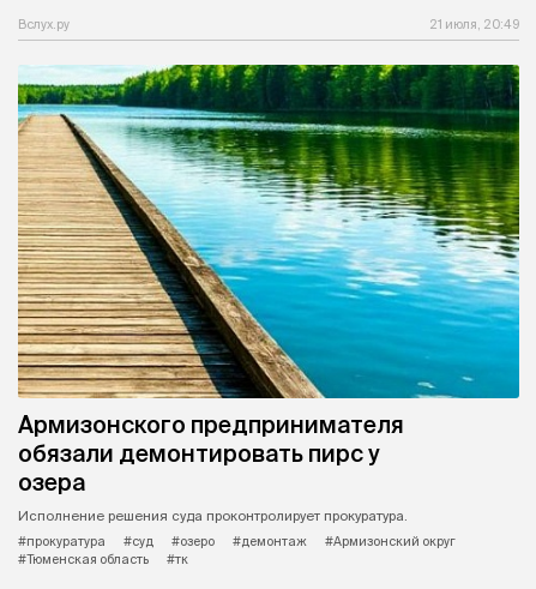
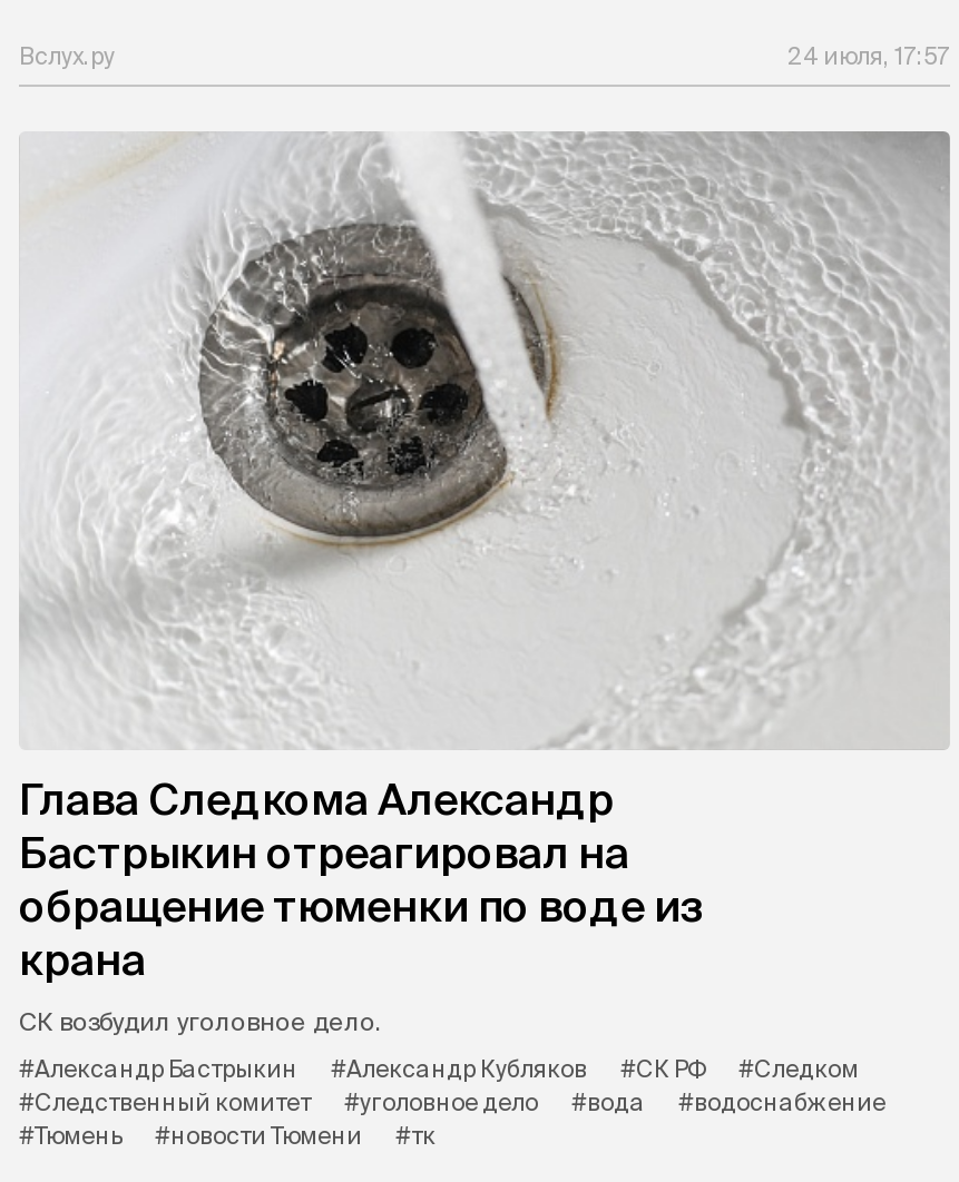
- 21 июля, 20:49
+ 24 июля, 17:57

- [image]
- Армизонского предпринимателя
- обязали демонтировать пирс у
- озера
+ [image]
+ Глава Следкома Александр
+ Бастрыкин отреагировал на
+ обращение тюменки по воде из
+ крана

- Исполнение решения суда проконтролирует прокуратура.
+ СК возбудил уголовное дело.

- #прокуратура
- #суд
- #озеро
- #демонтаж
- #Армизонский округ
- #Тюменская область
+ #Александр Бастрыкин
+ #Александр Кубляков
+ #СК РФ
+ #Следком
+ #Следственный комитет
+ #уголовное дело
+ #вода
+ #водоснабжение
+ #Тюмень
+ #новости Тюмени
